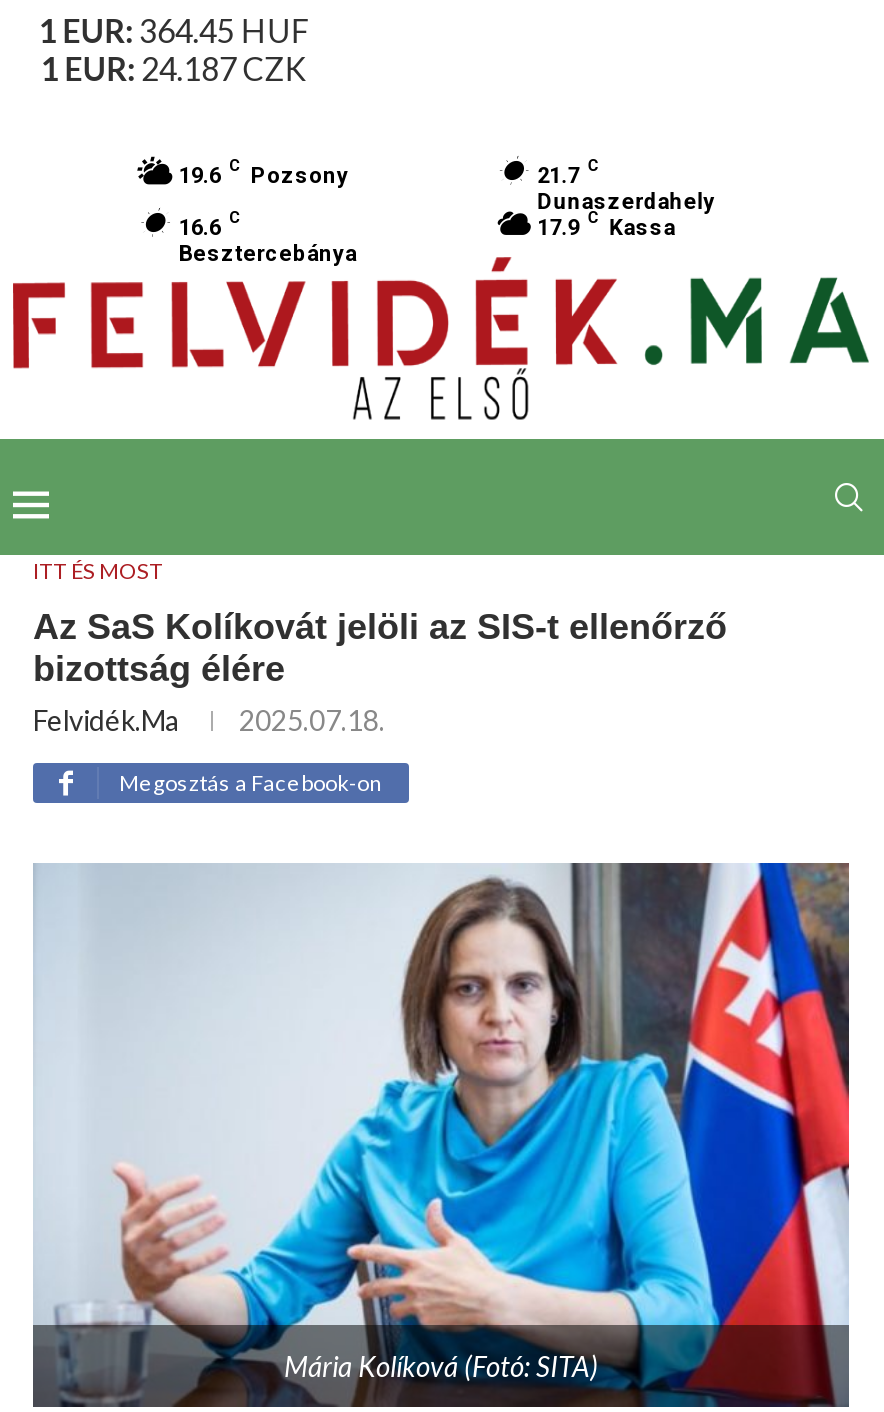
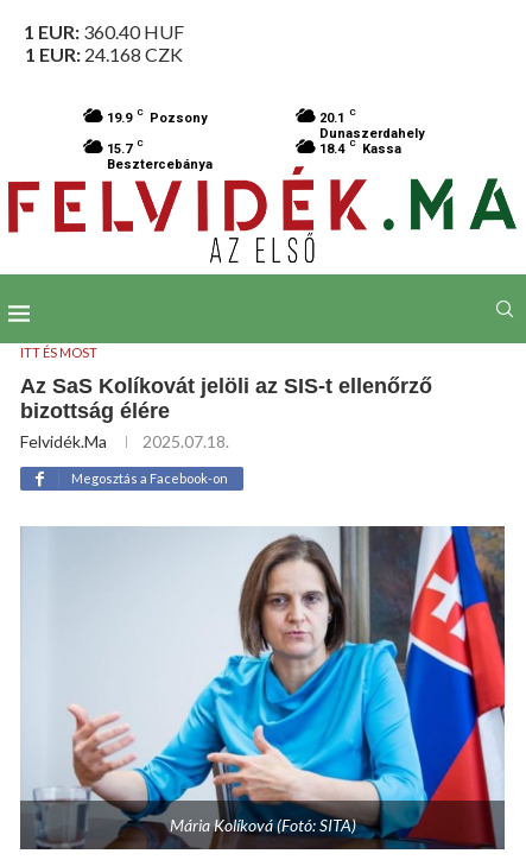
- 1 EUR: 364.45 HUF
+ 1 EUR: 360.40 HUF

- 1 EUR: 24.187 CZK
+ 1 EUR: 24.168 CZK

- 19.6 C Pozsony
+ 19.9 C Pozsony

- 21.7 C
+ 20.1 C

- 16.6 C
+ 15.7 C

- 17.9 C Kassa
+ 18.4 C Kassa
